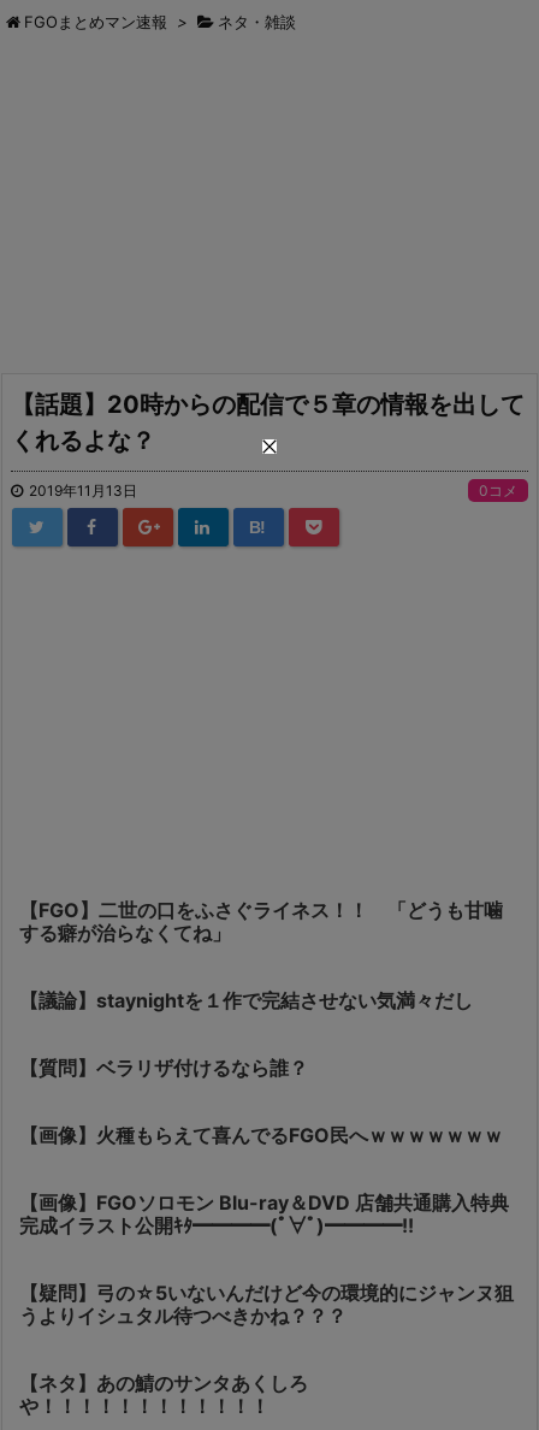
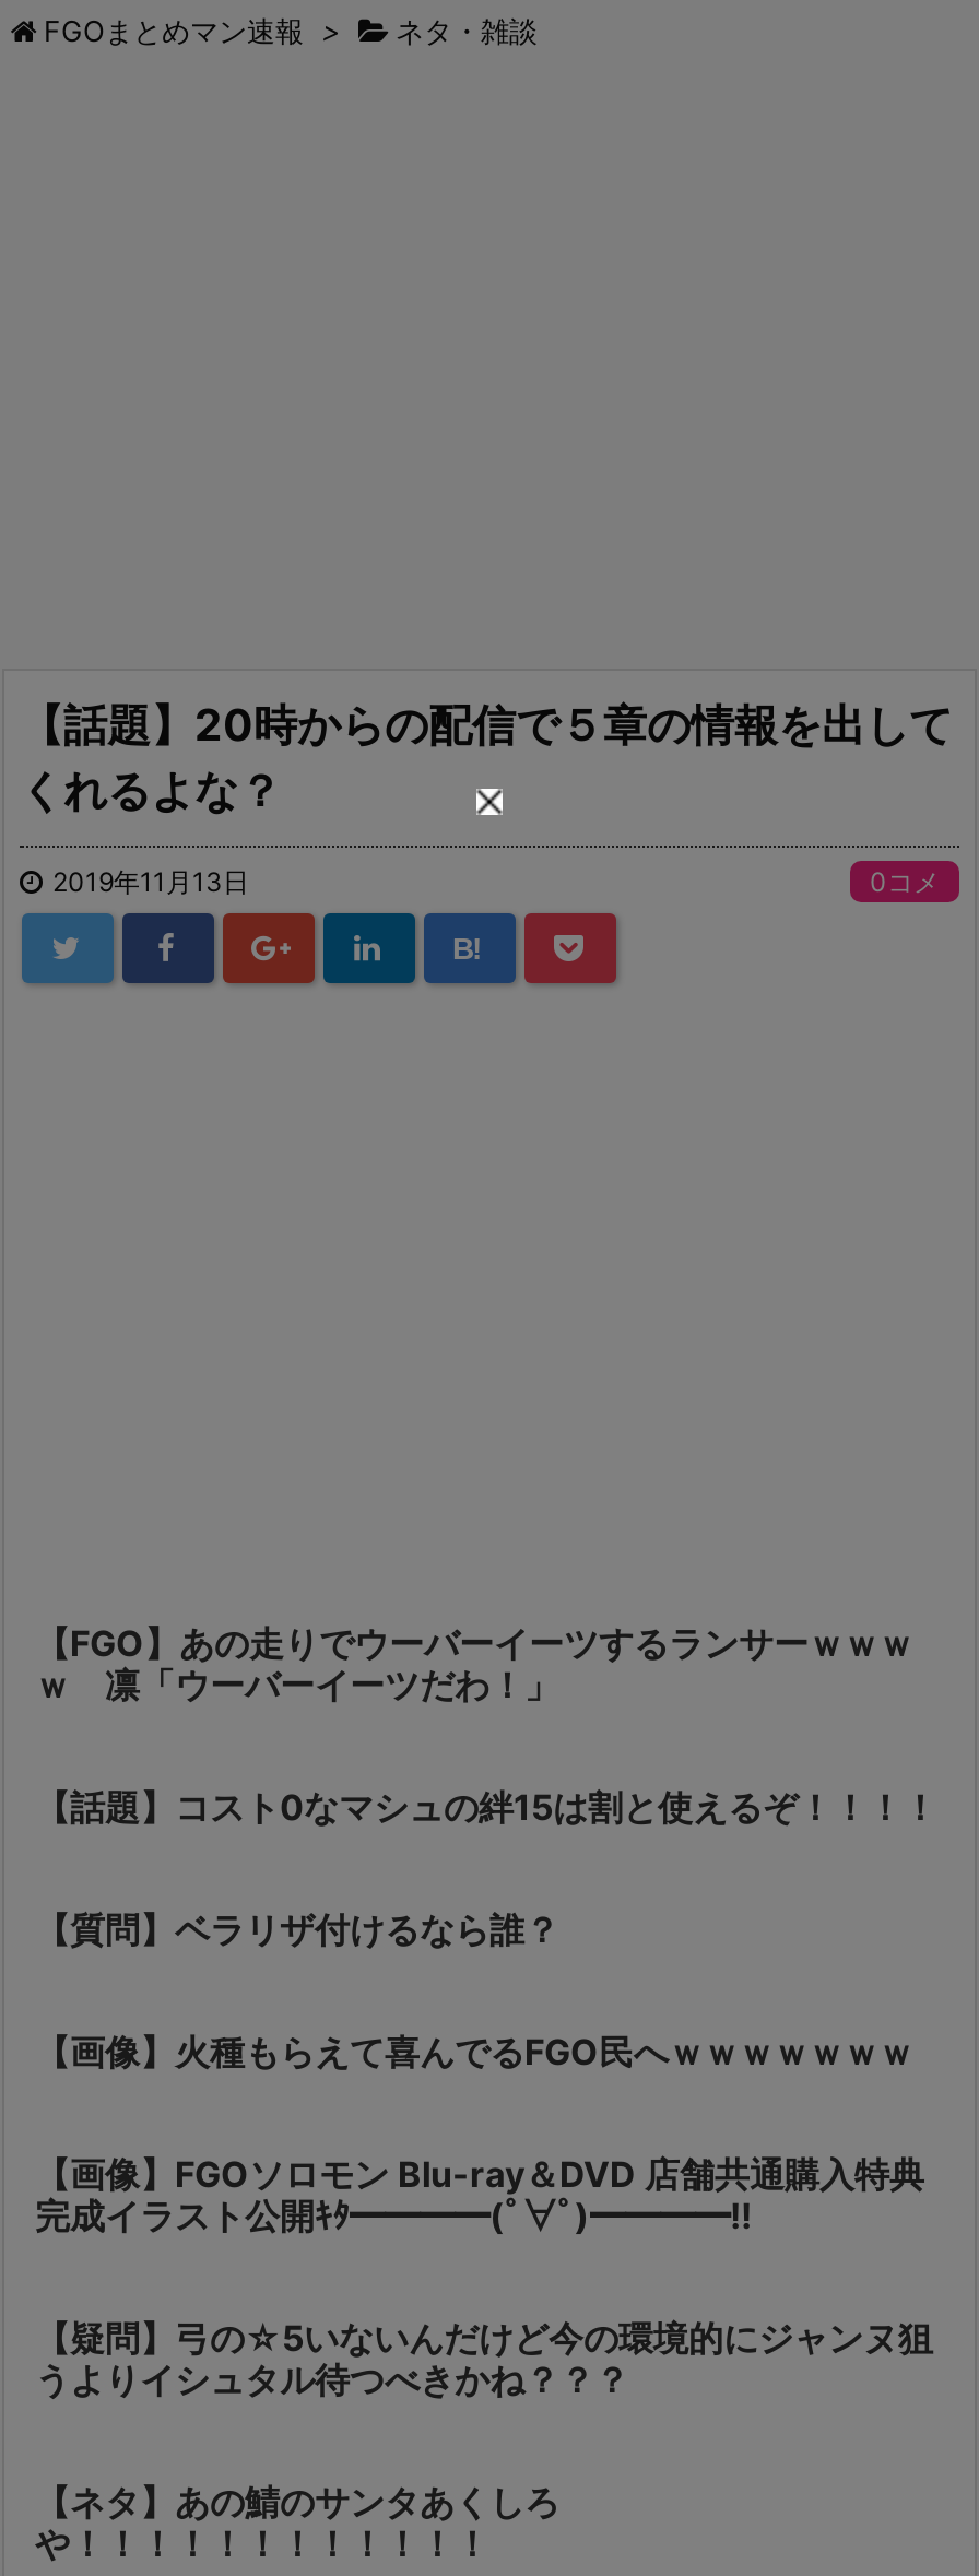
- 【FGO】二世の口をふさぐライネス！！ 「どうも甘噛
- する癖が治らなくてね」
+ 【FGO】あの走りでウーバーイーツするランサーｗｗｗ
+ ｗ 凛「ウーバーイーツだわ！」

- 【議論】staynightを１作で完結させない気満々だし
+ 【話題】コスト0なマシュの絆15は割と使えるぞ！！！！
